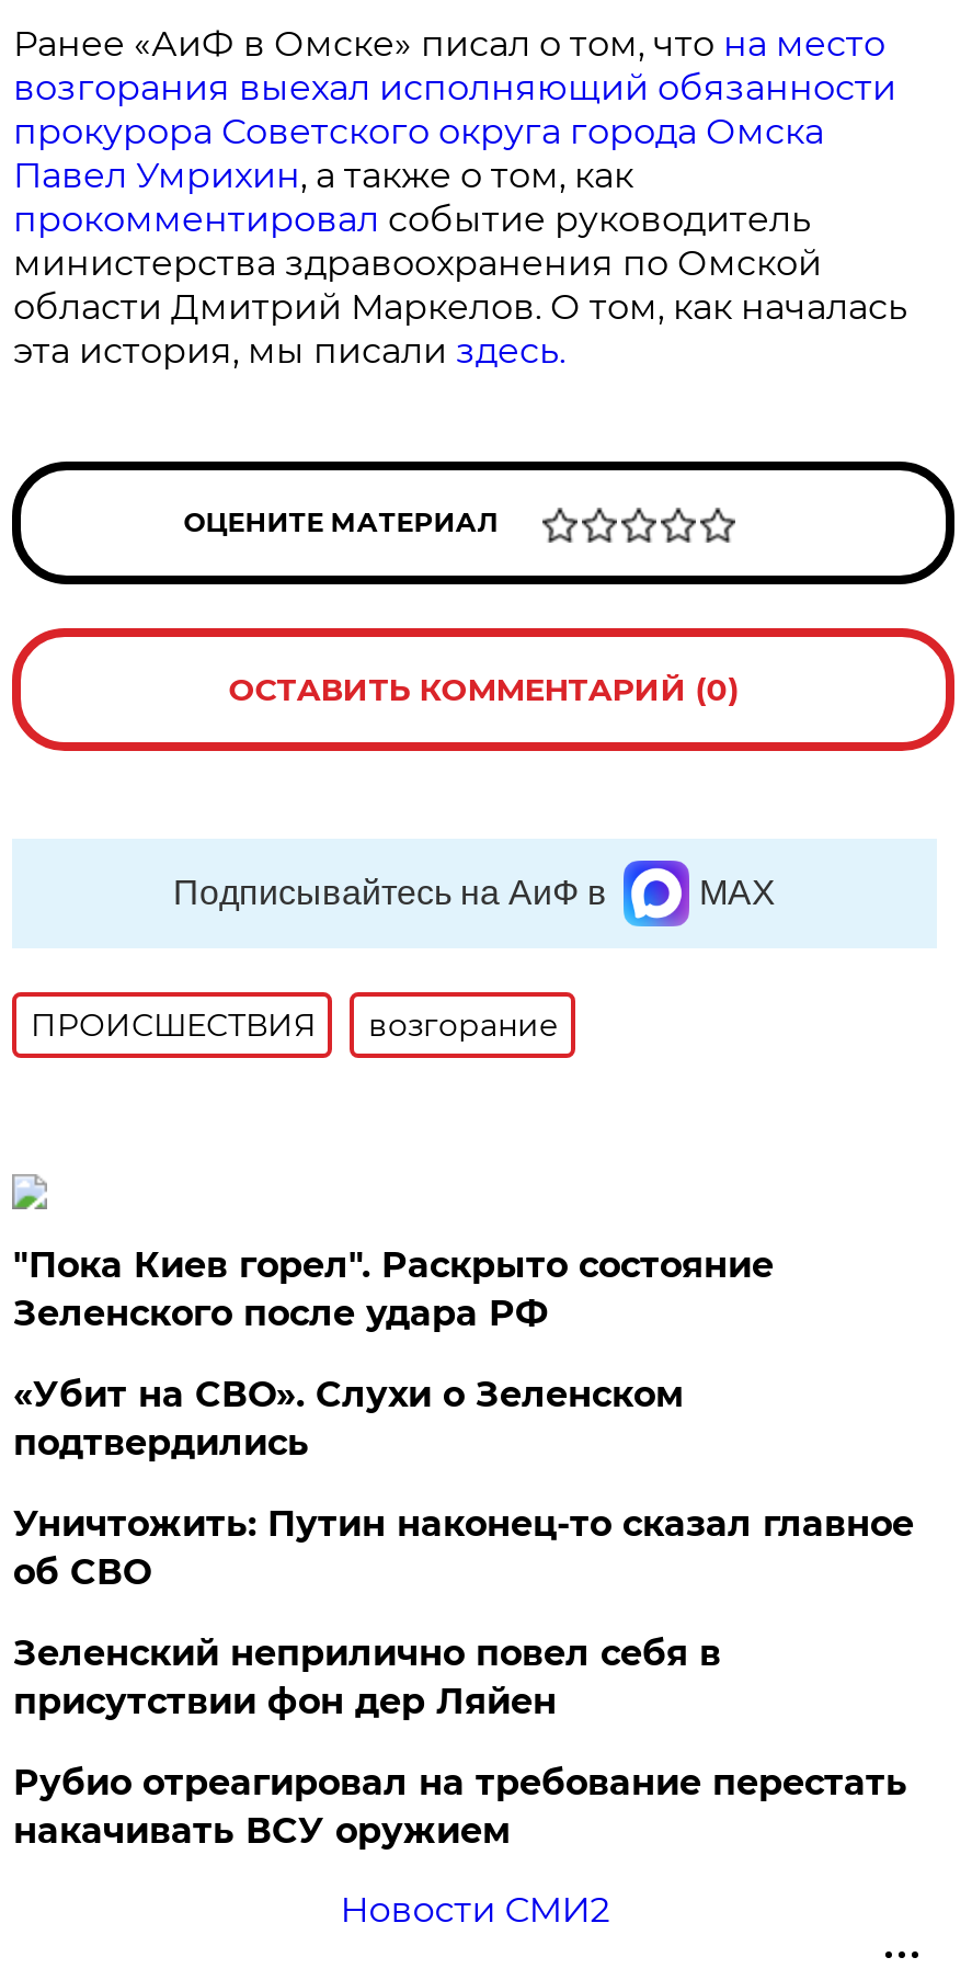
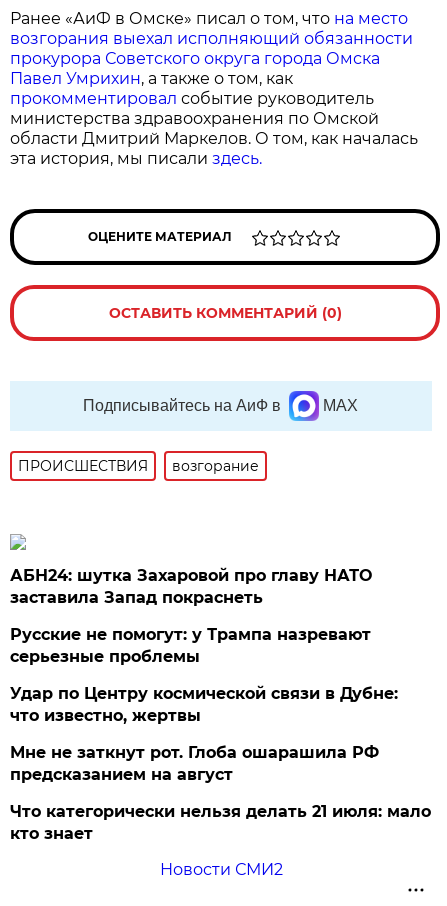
- "Пока Киев горел". Раскрыто состояние
- Зеленского после удара РФ
+ АБН24: шутка Захаровой про главу НАТО
+ заставила Запад покраснеть

- «Убит на СВО». Слухи о Зеленском
- подтвердились
+ Русские не помогут: у Трампа назревают
+ серьезные проблемы

- Уничтожить: Путин наконец-то сказал главное
- об СВО
+ Удар по Центру космической связи в Дубне:
+ что известно, жертвы

- Зеленский неприлично повел cебя в
- присутствии фон дер Ляйен
+ Мне не заткнут рот. Глоба ошарашила РФ
+ предсказанием на август

- Рубио отреагировал на требование перестать
- накачивать ВСУ оружием
+ Что категорически нельзя делать 21 июля: мало
+ кто знает
